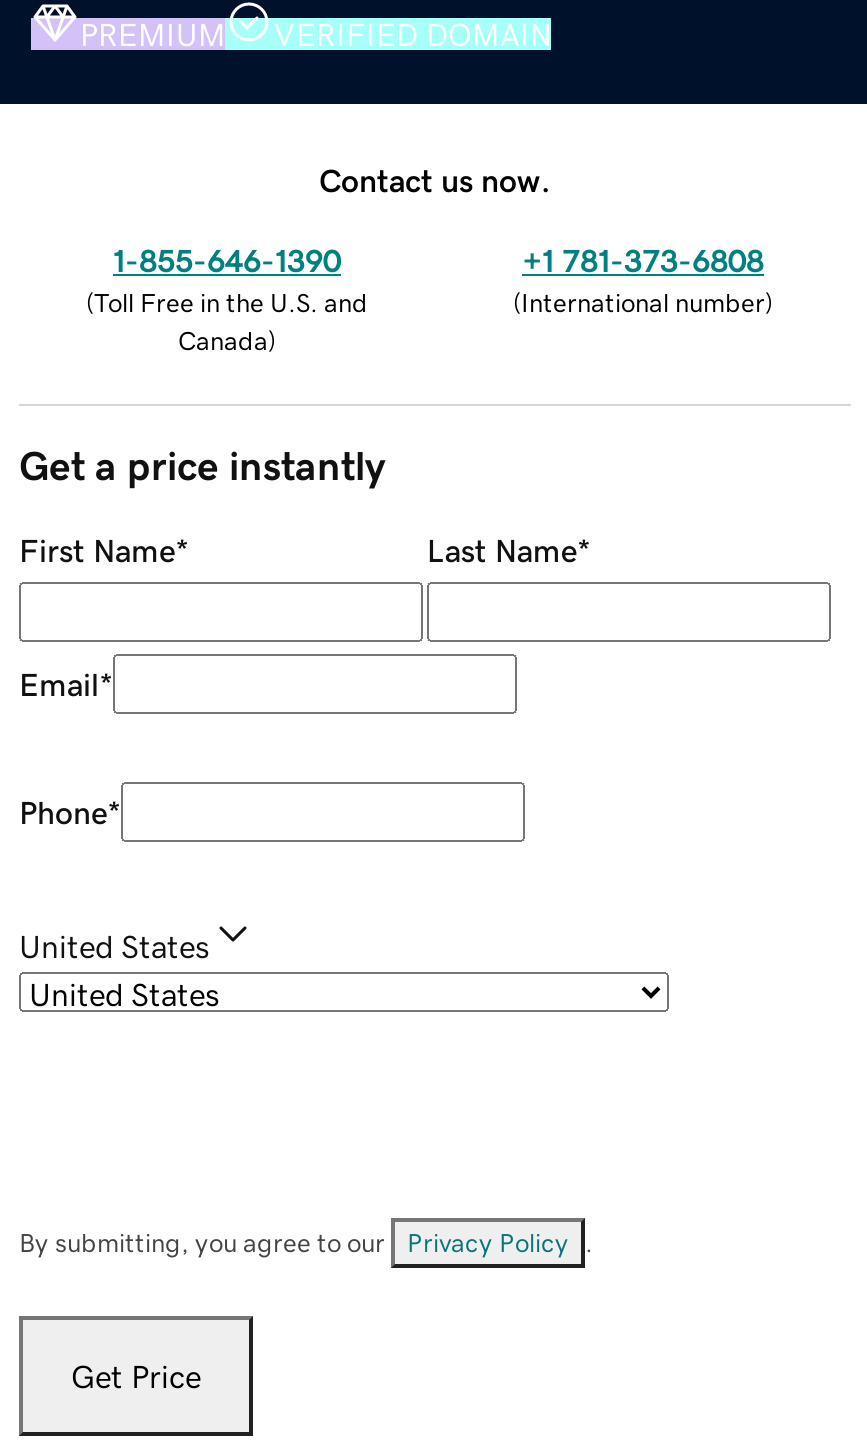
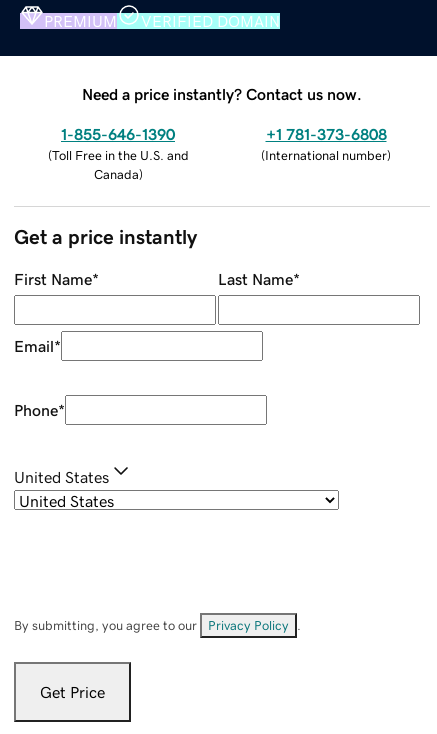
- Contact us now.
+ Need a price instantly? Contact us now.
